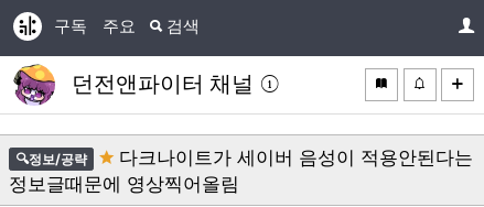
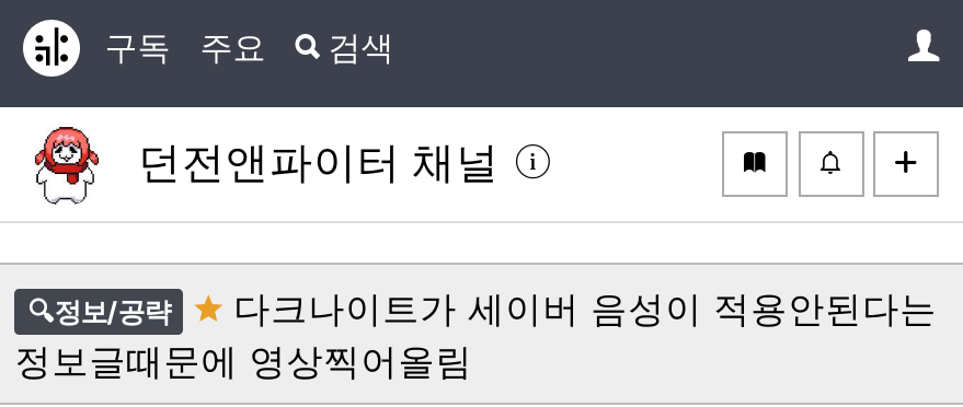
- [image]
+ [image]
